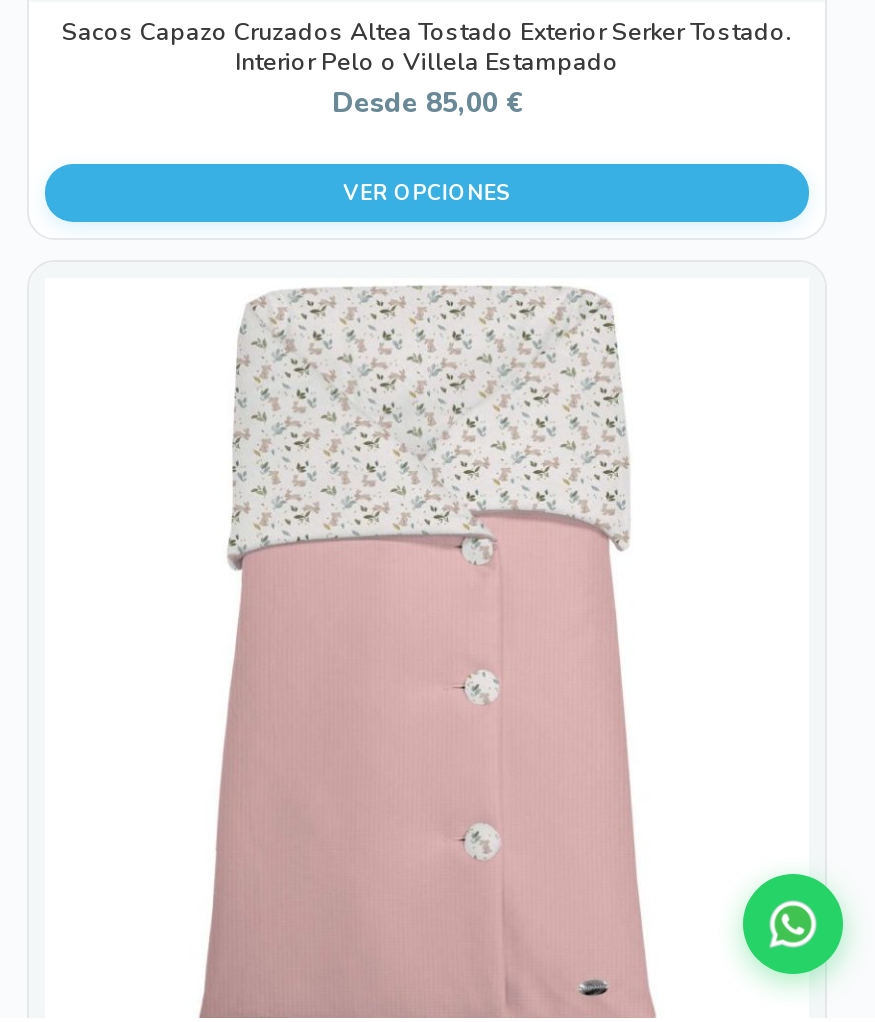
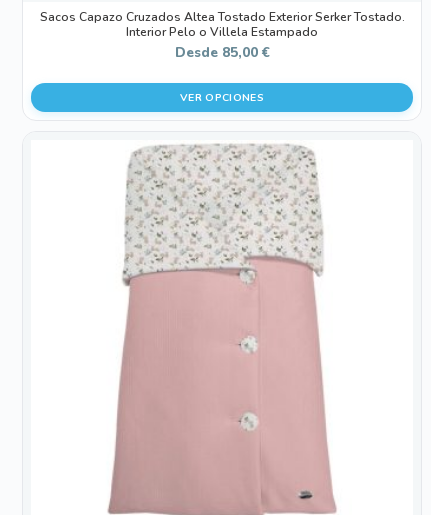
- [image]
